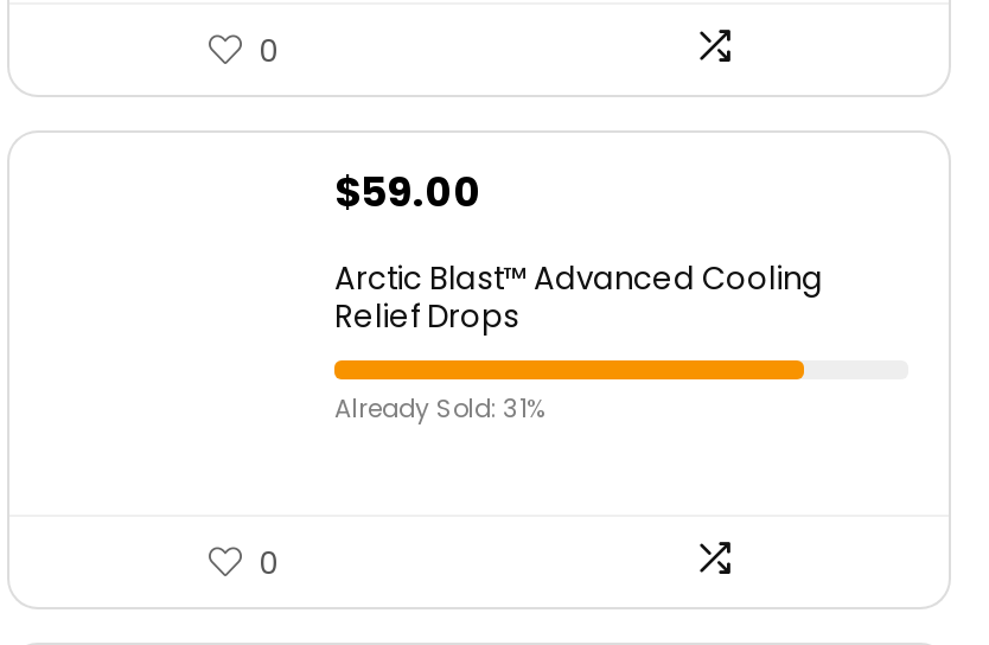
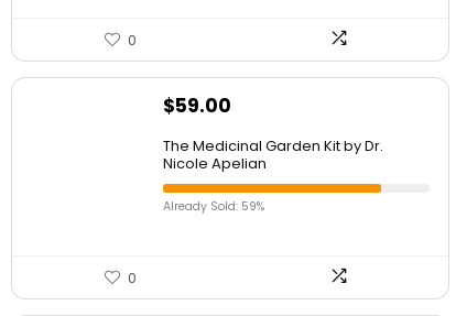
- Arctic Blast™ Advanced Cooling
- Relief Drops
+ The Medicinal Garden Kit by Dr.
+ Nicole Apelian

- Already Sold: 31%
+ Already Sold: 59%
